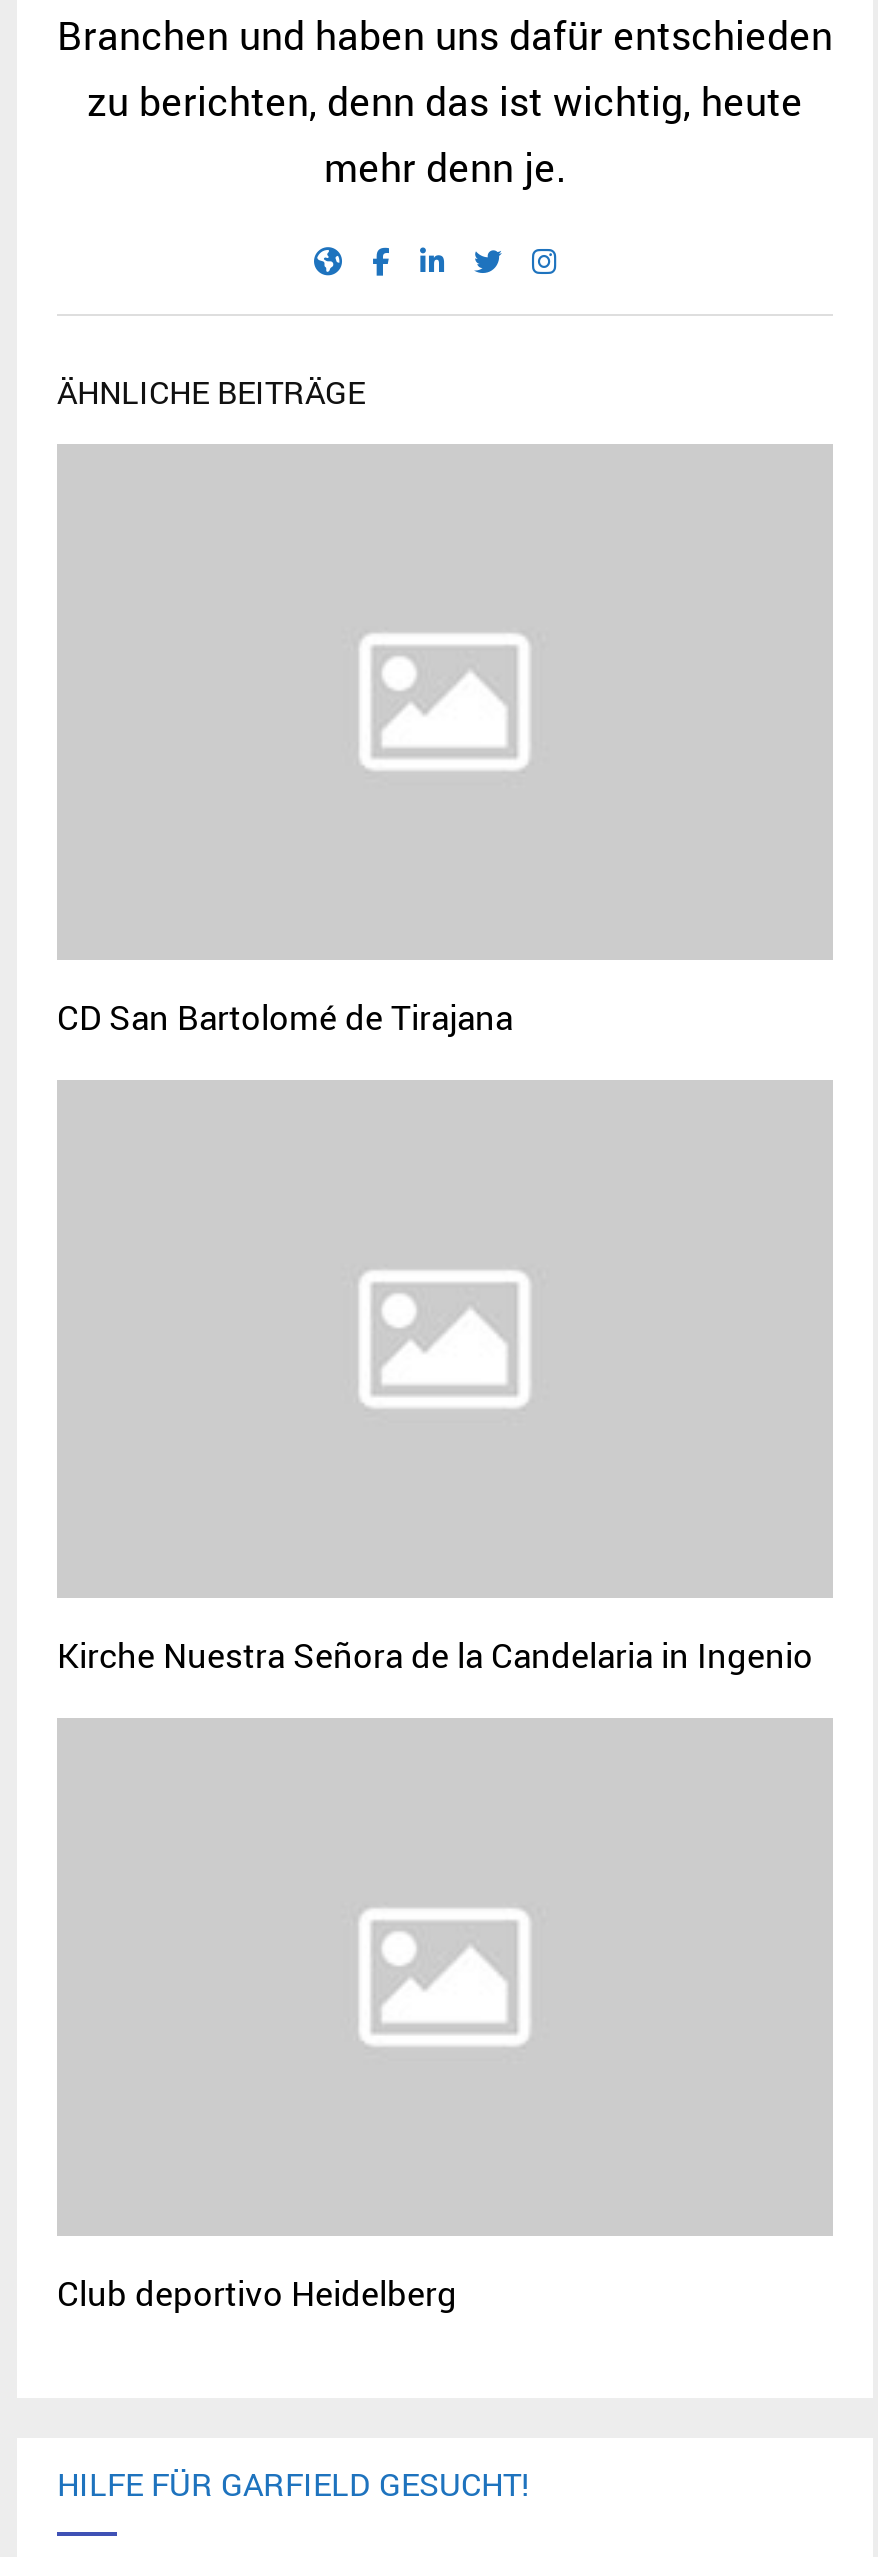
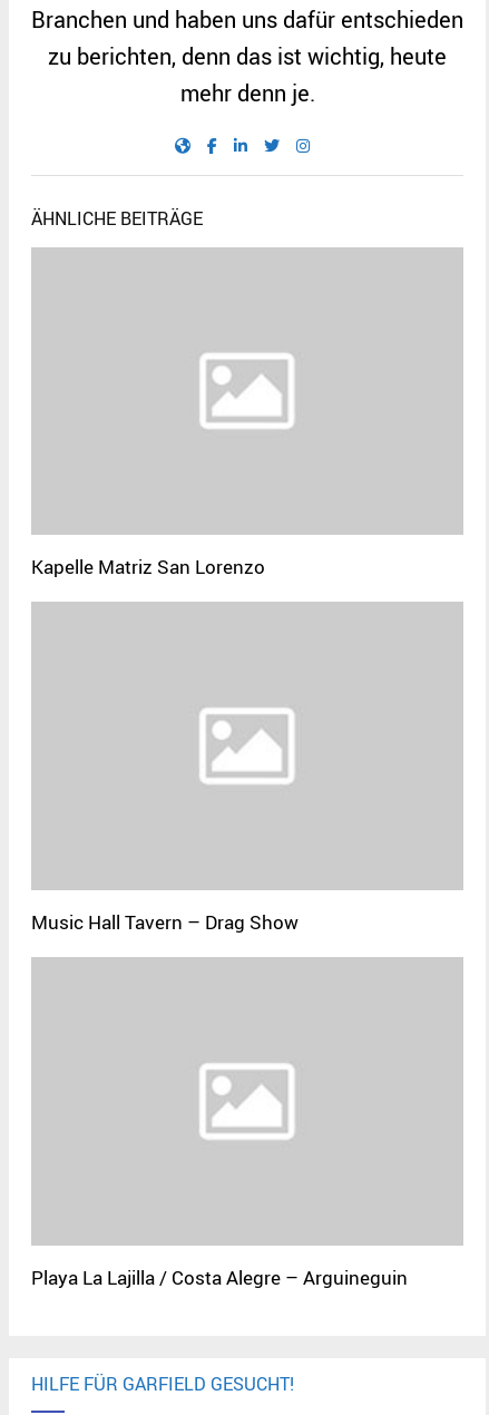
- CD San Bartolomé de Tirajana
+ Kapelle Matriz San Lorenzo

- Kirche Nuestra Señora de la Candelaria in Ingenio
+ Music Hall Tavern – Drag Show

- Club deportivo Heidelberg
+ Playa La Lajilla / Costa Alegre – Arguineguin
